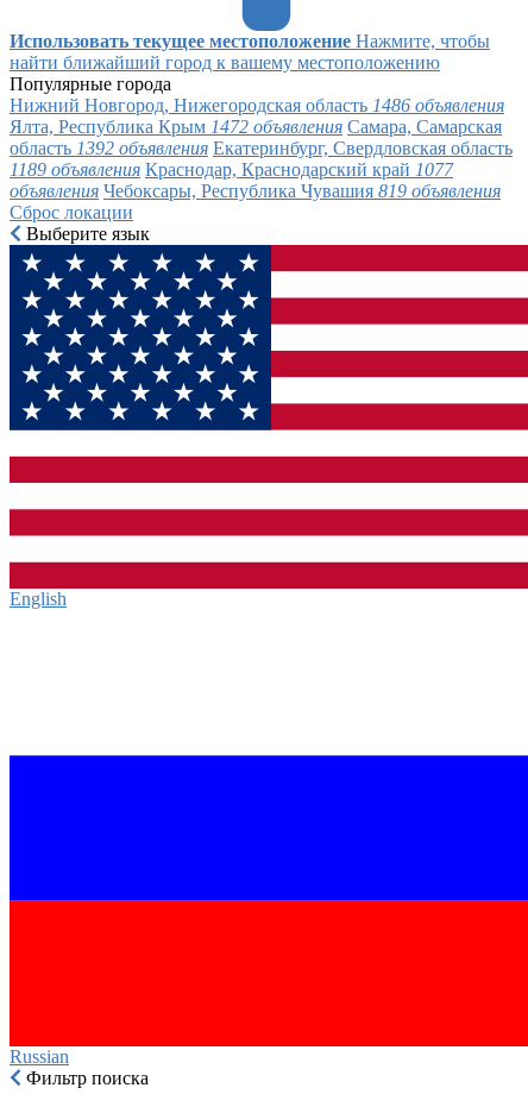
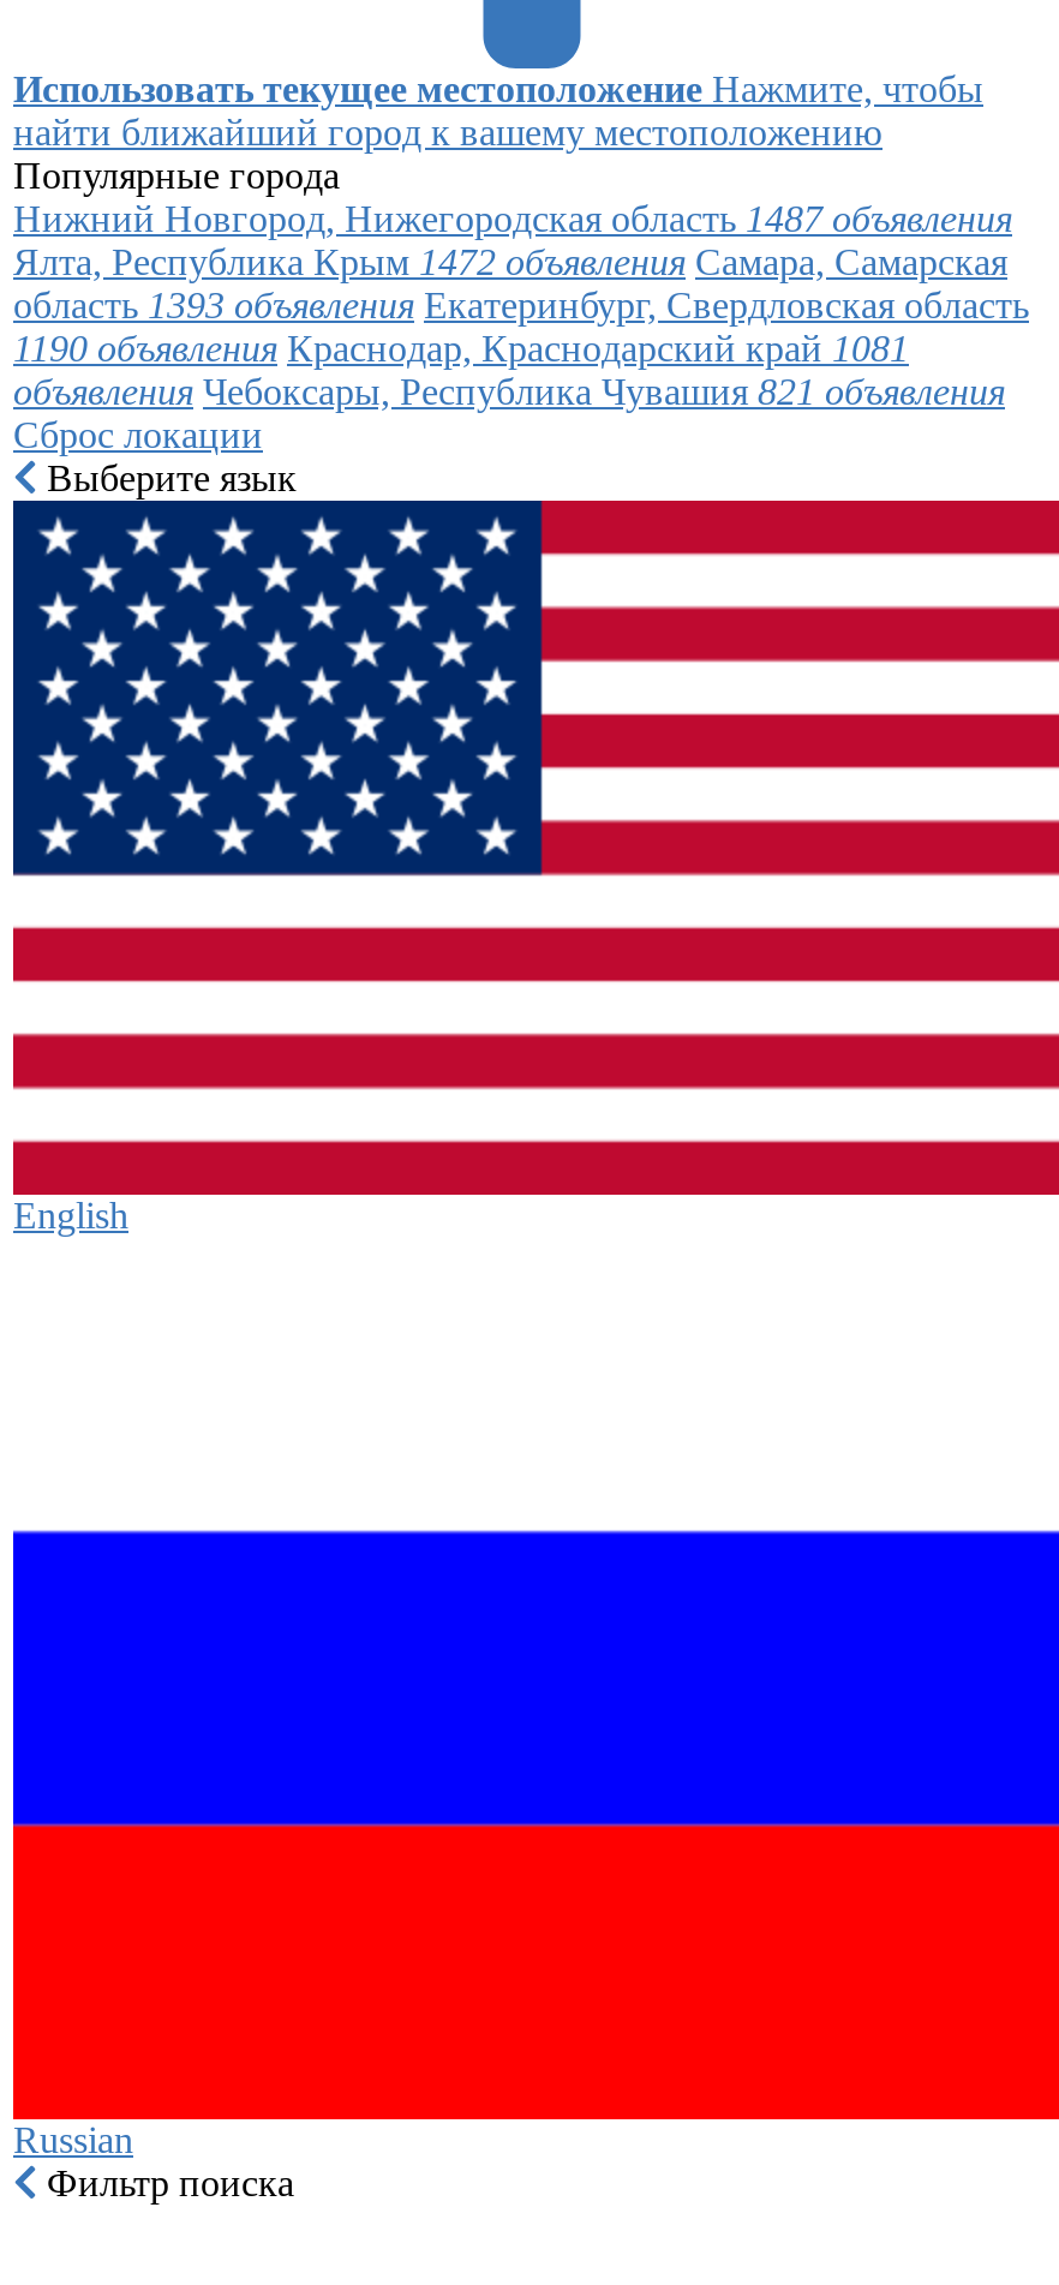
- Нижний Новгород, Нижегородская область 1486 объявления
+ Нижний Новгород, Нижегородская область 1487 объявления

- область 1392 объявления Екатеринбург, Свердловская область
+ область 1393 объявления Екатеринбург, Свердловская область

- 1189 объявления Краснодар, Краснодарский край 1077
+ 1190 объявления Краснодар, Краснодарский край 1081

- объявления Чебоксары, Республика Чувашия 819 объявления
+ объявления Чебоксары, Республика Чувашия 821 объявления
